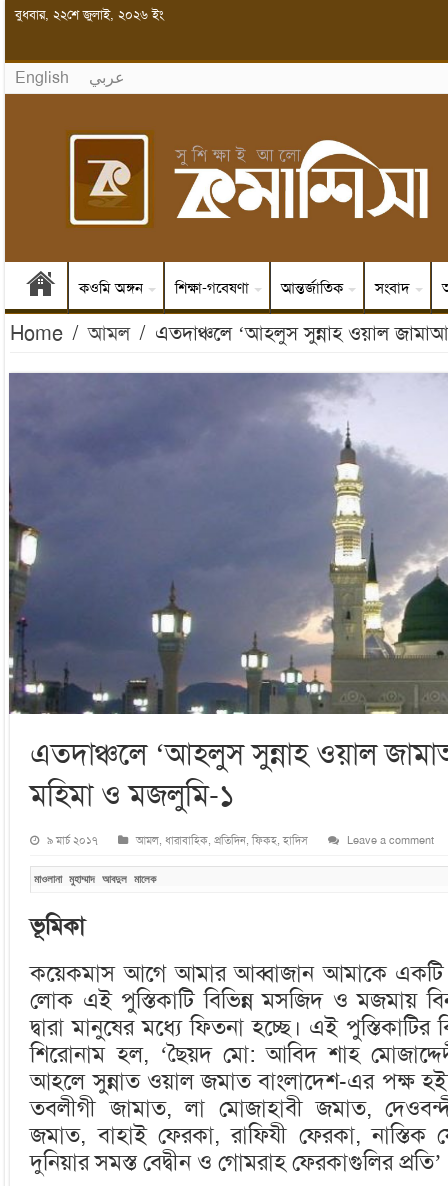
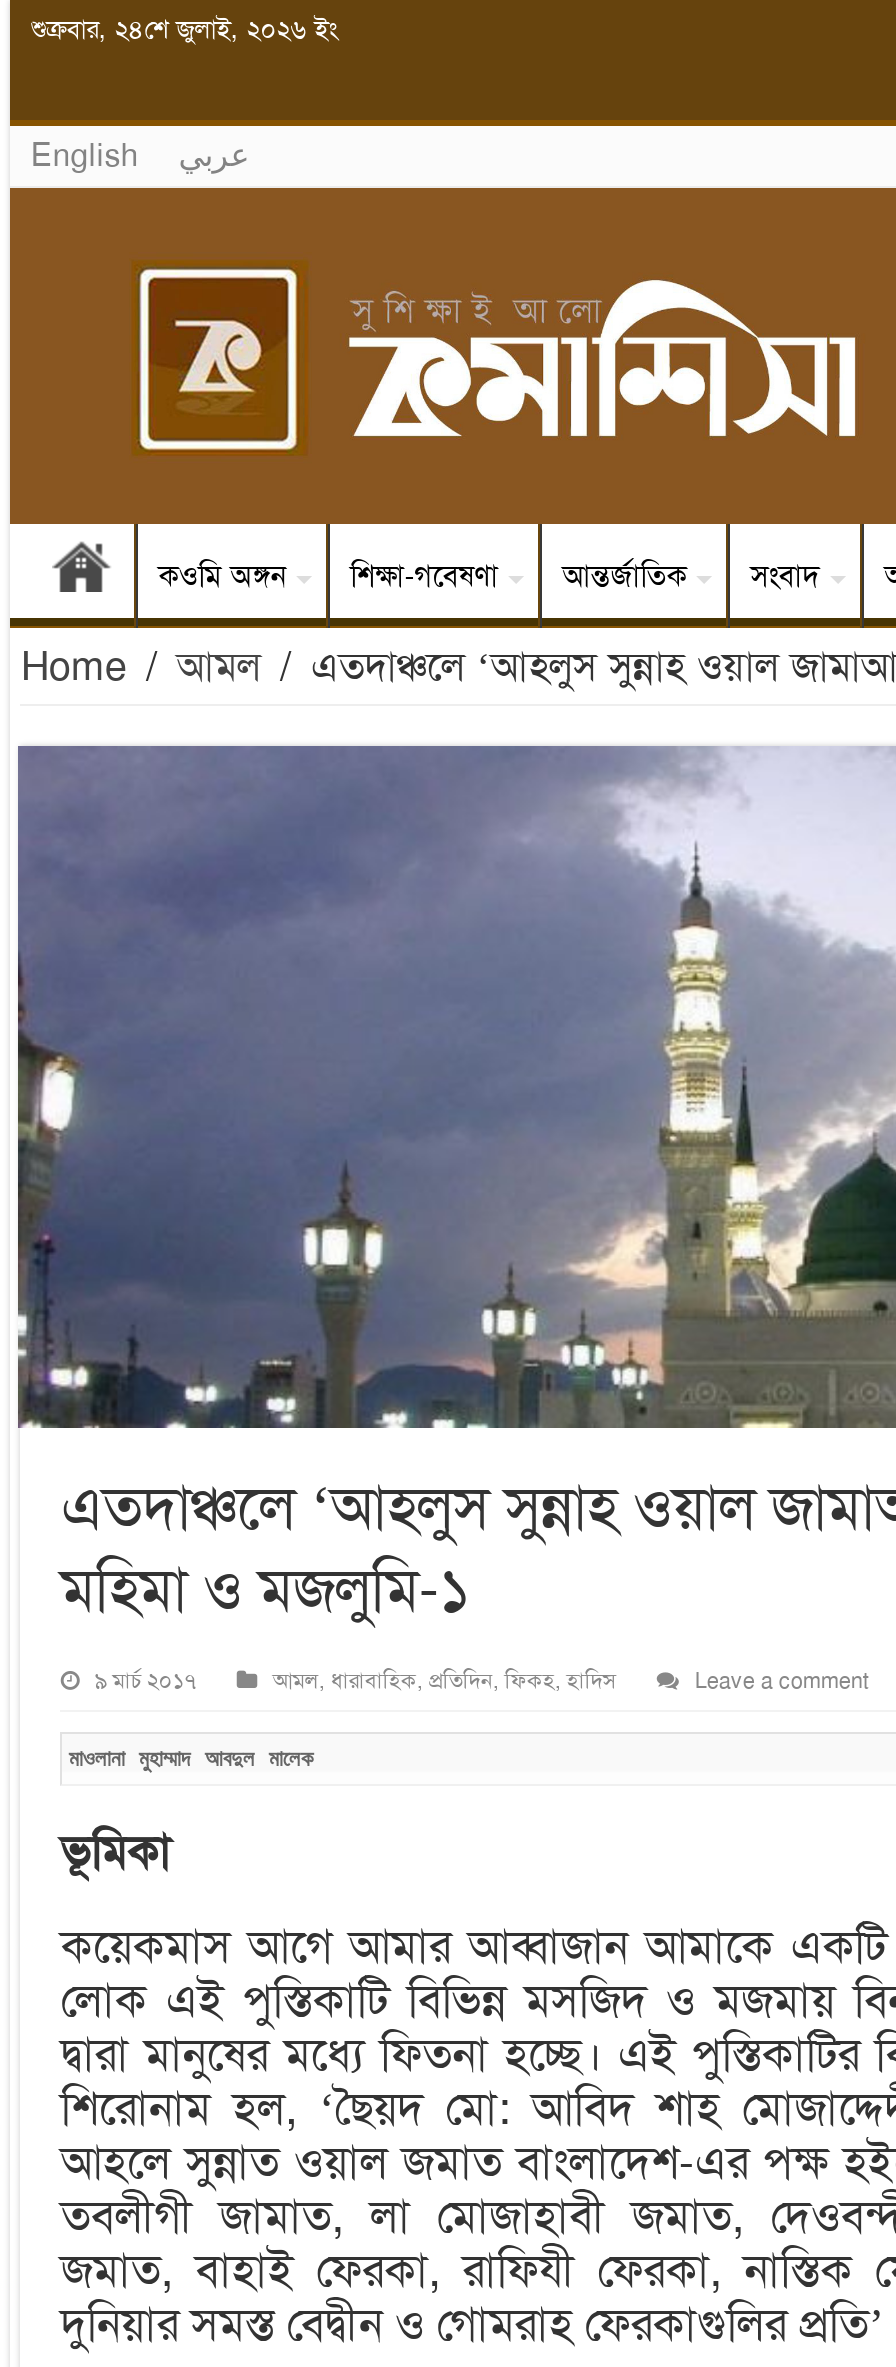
- বুধবার, ২২শে জুলাই, ২০২৬ ইং
+ শুক্রবার, ২৪শে জুলাই, ২০২৬ ইং
